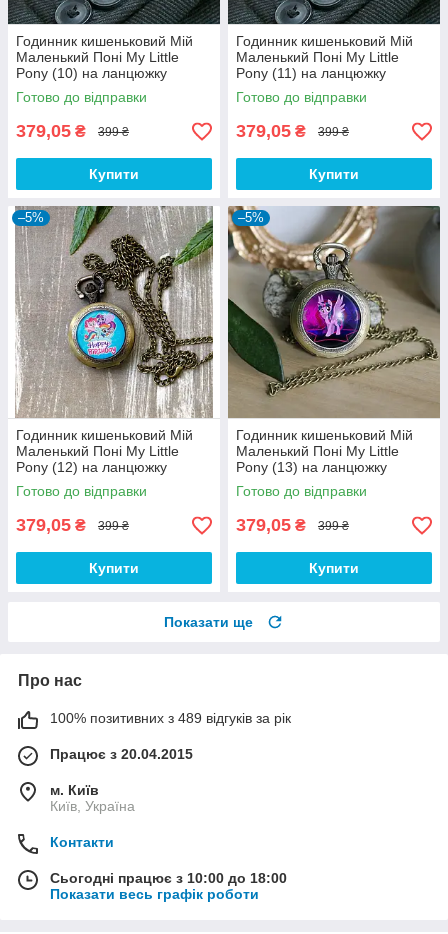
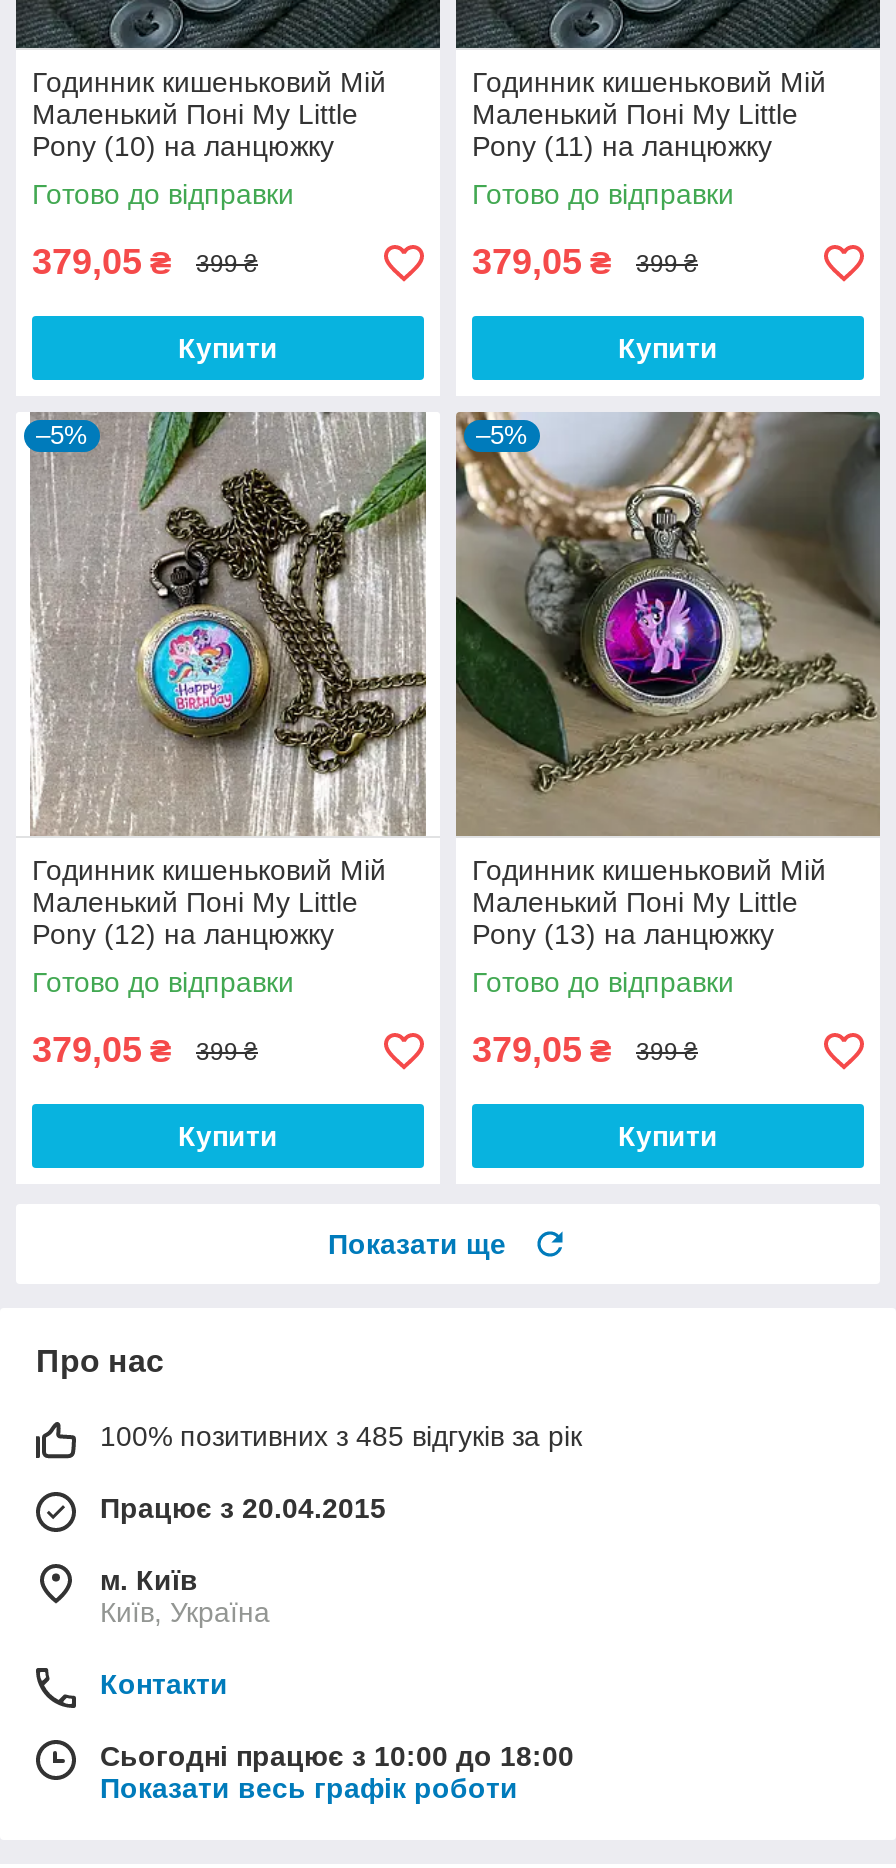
- 100% позитивних з 489 відгуків за рік
+ 100% позитивних з 485 відгуків за рік
